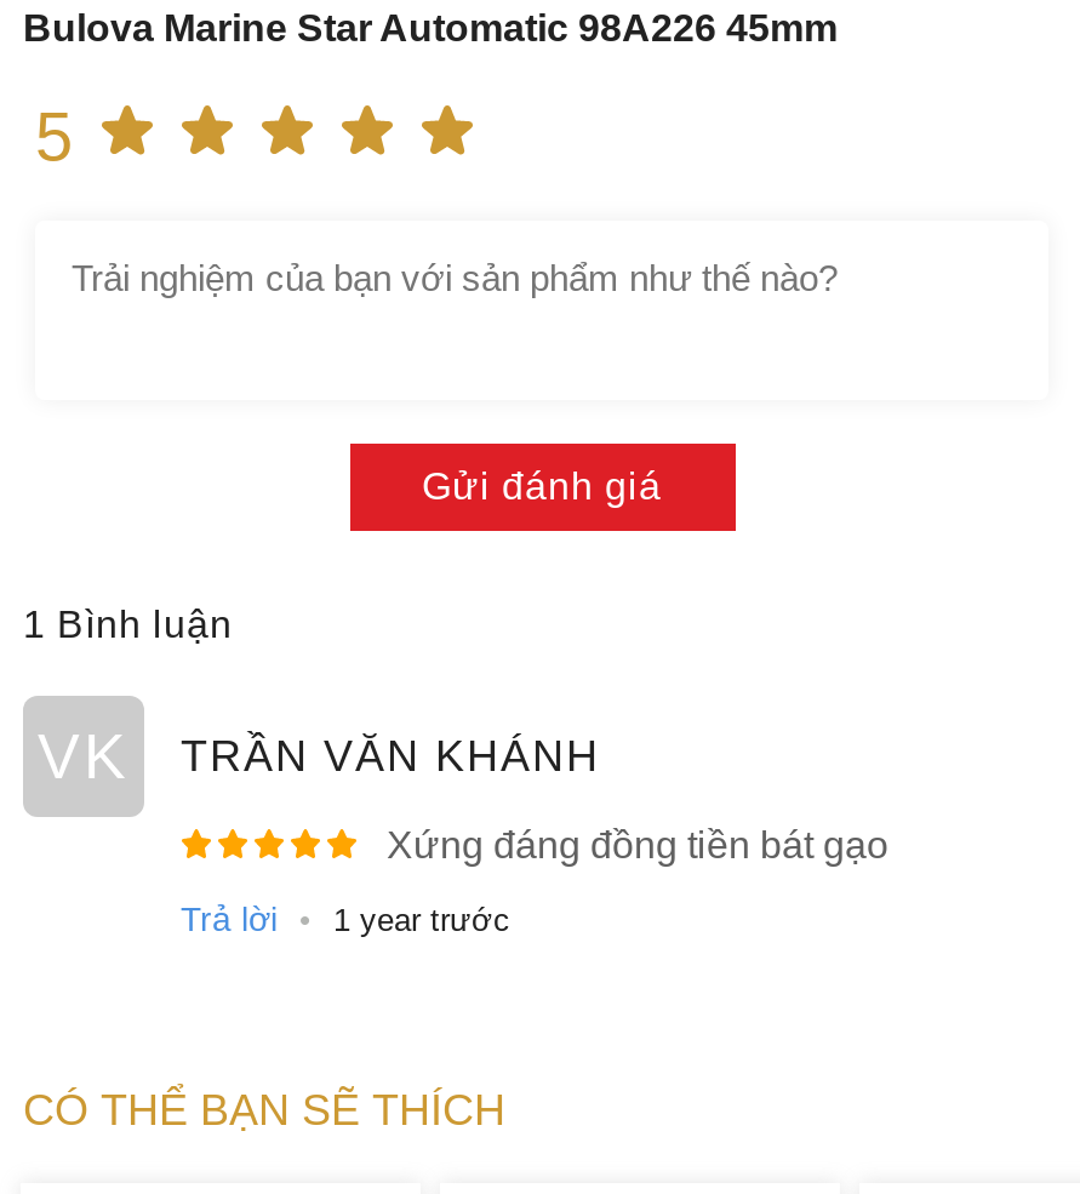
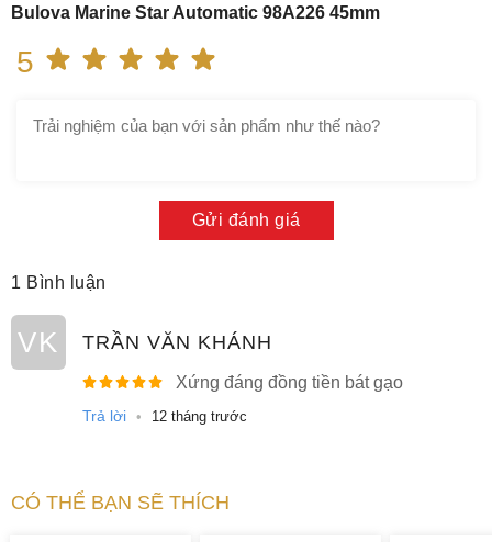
- Trả lời • 1 year trước
+ Trả lời • 12 tháng trước
